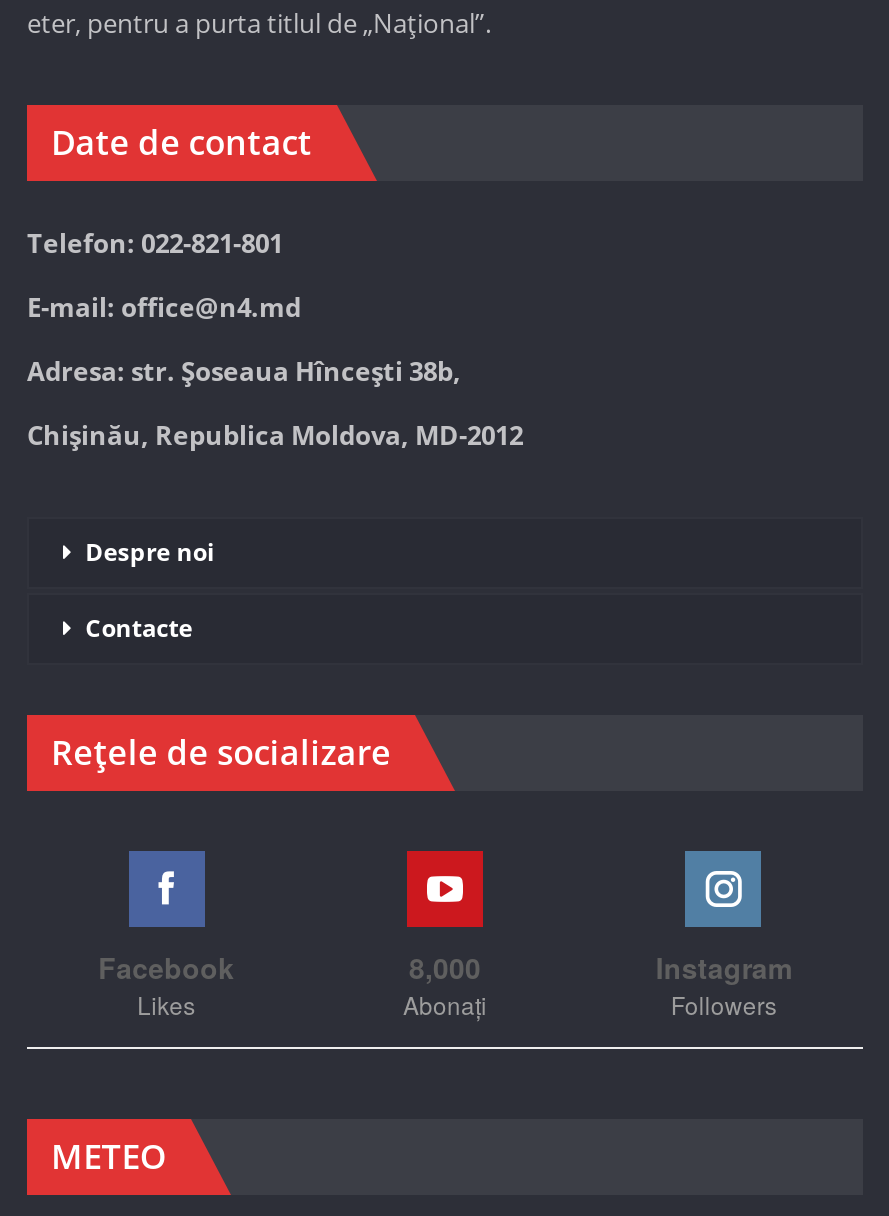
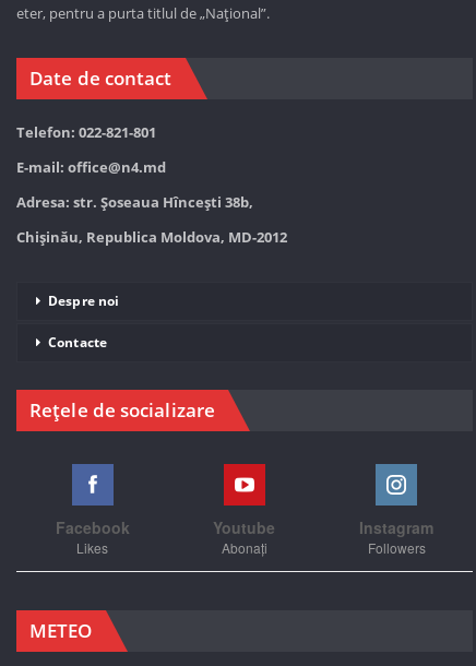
- 8,000
+ Youtube
